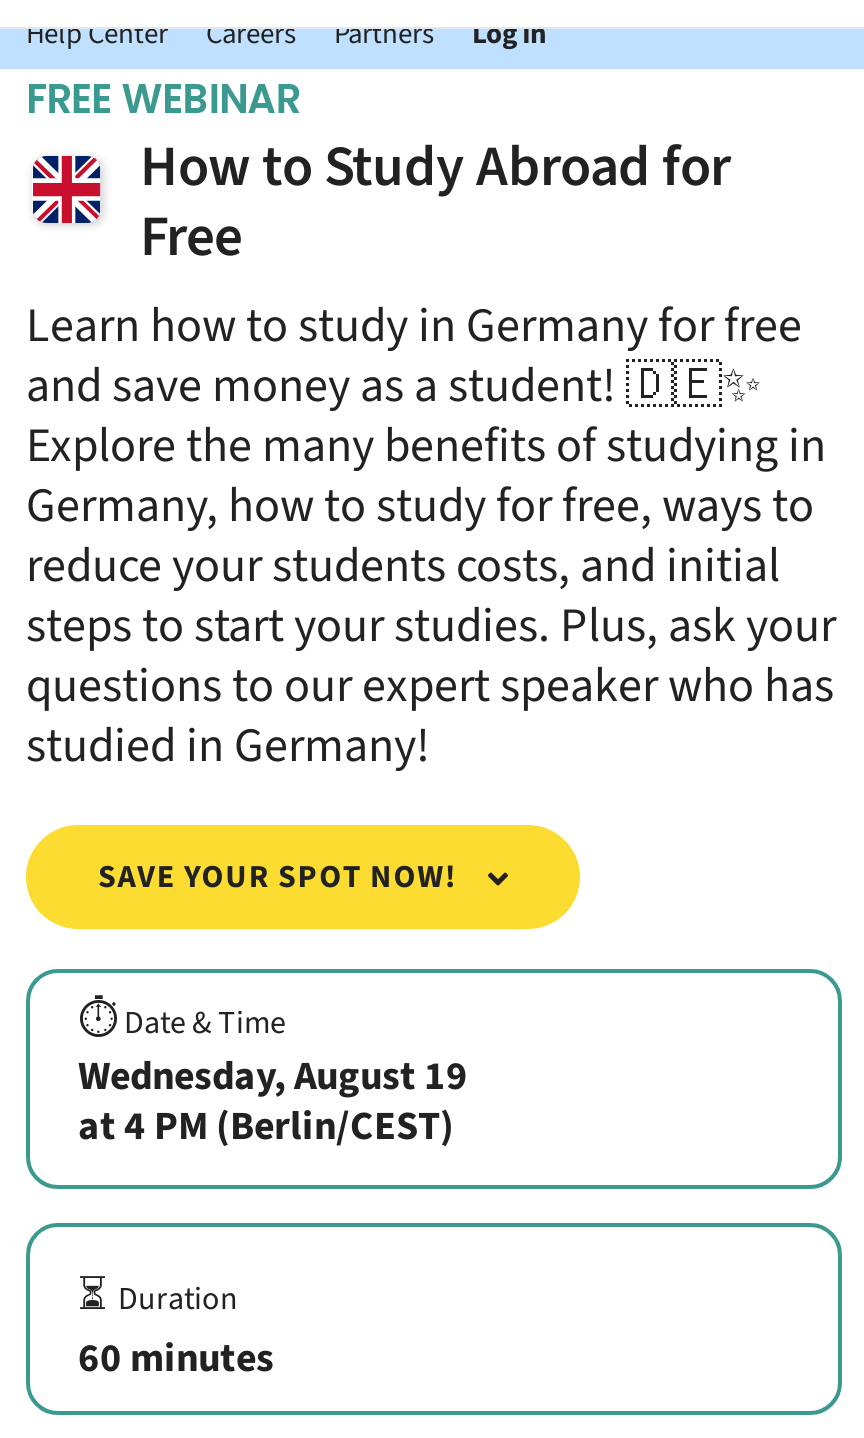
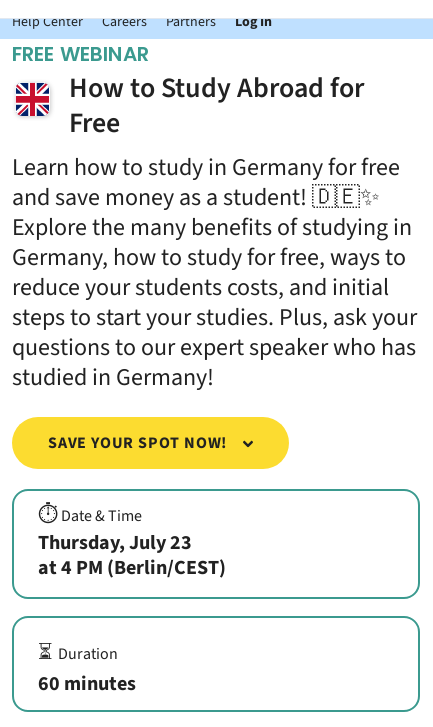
- Wednesday, August 19
+ Thursday, July 23
